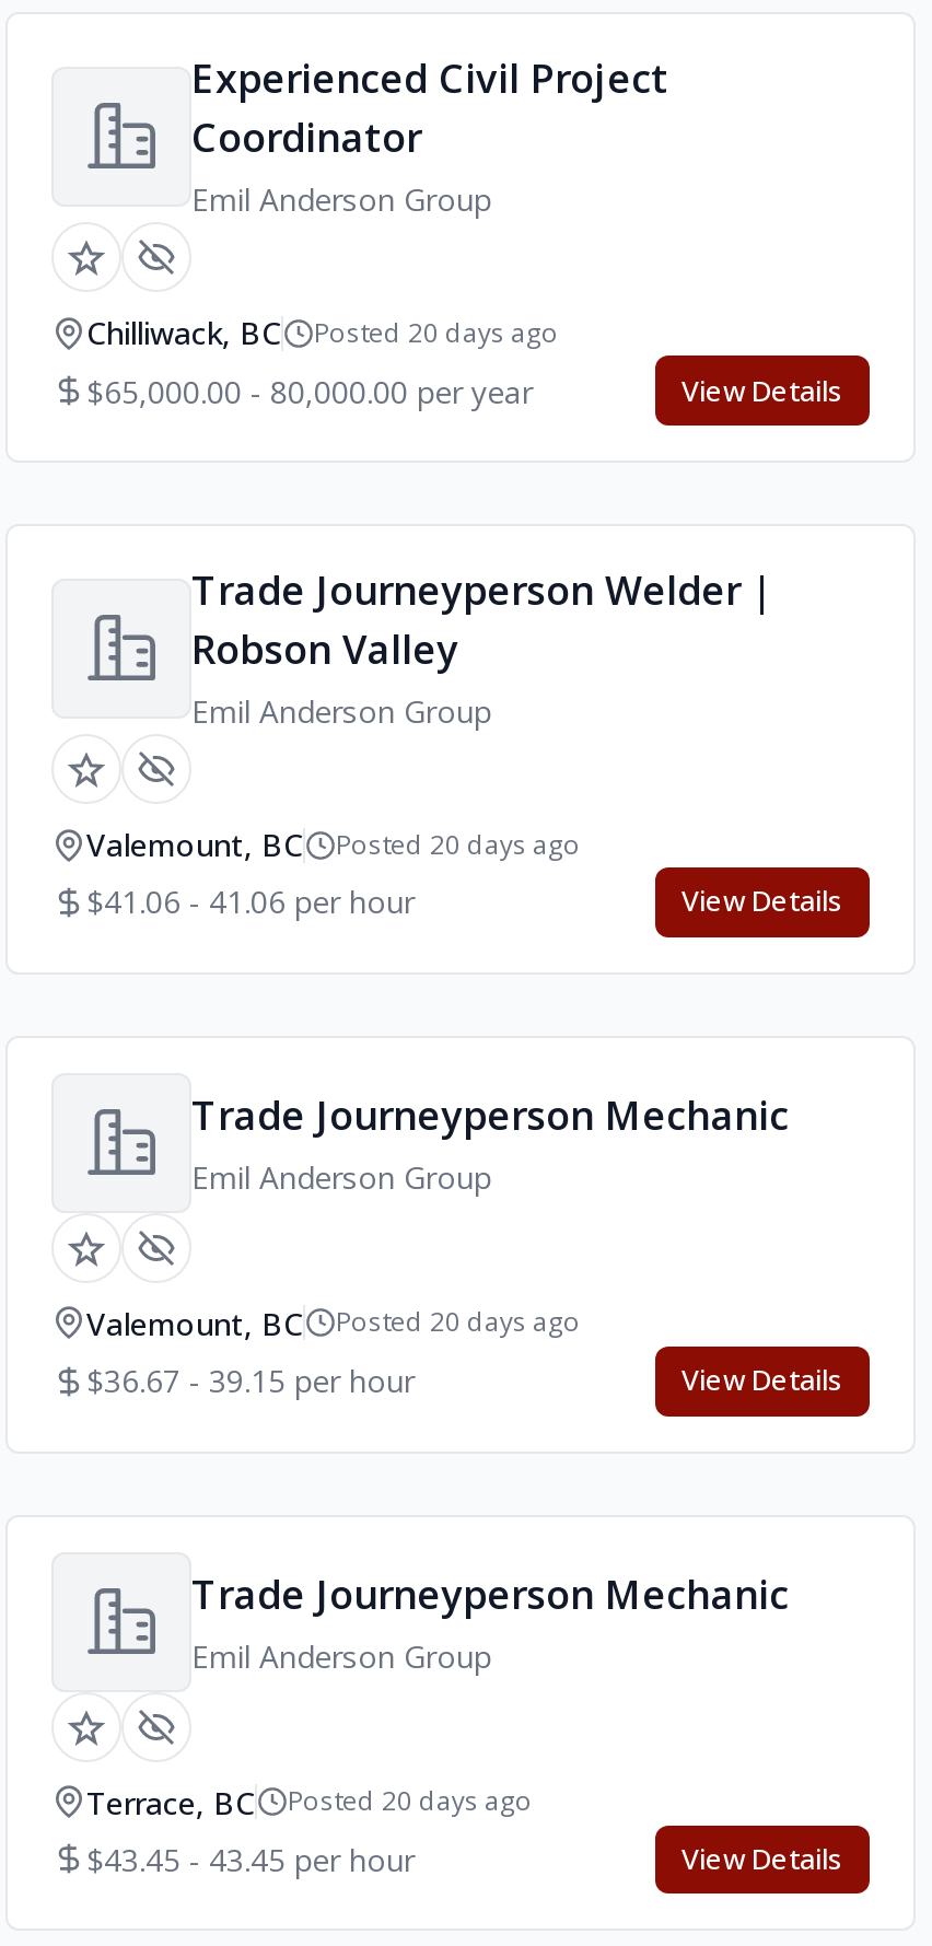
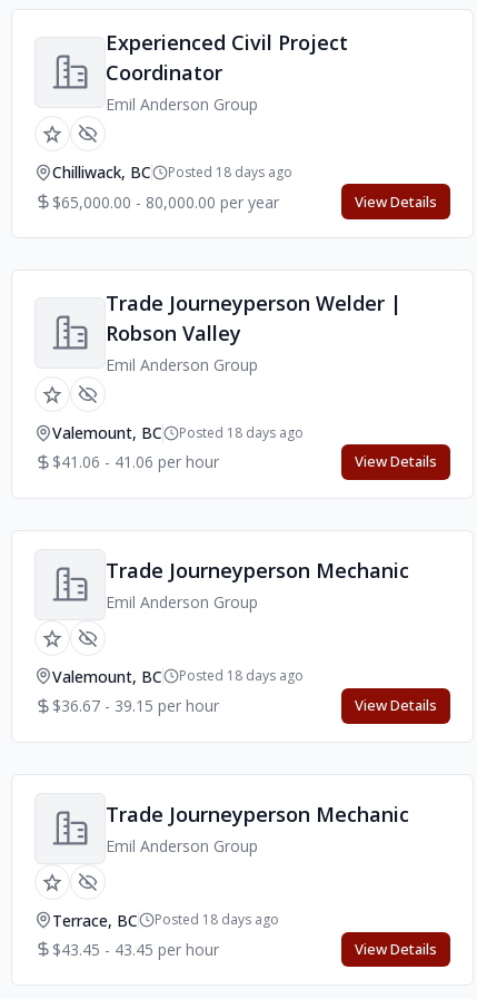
- Posted 20 days ago
+ Posted 18 days ago

- Posted 20 days ago
+ Posted 18 days ago

- Posted 20 days ago
+ Posted 18 days ago

- Posted 20 days ago
+ Posted 18 days ago
